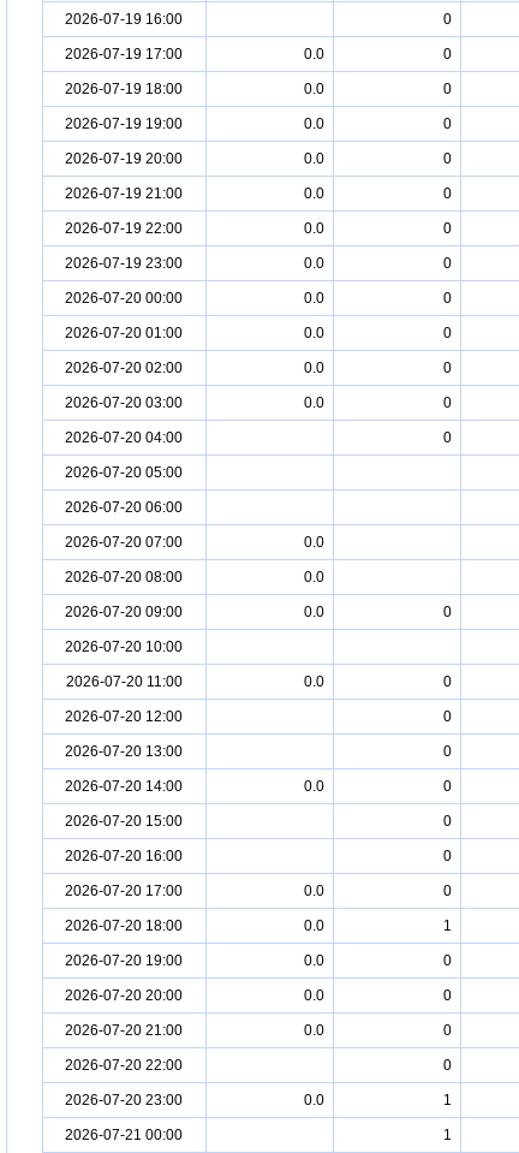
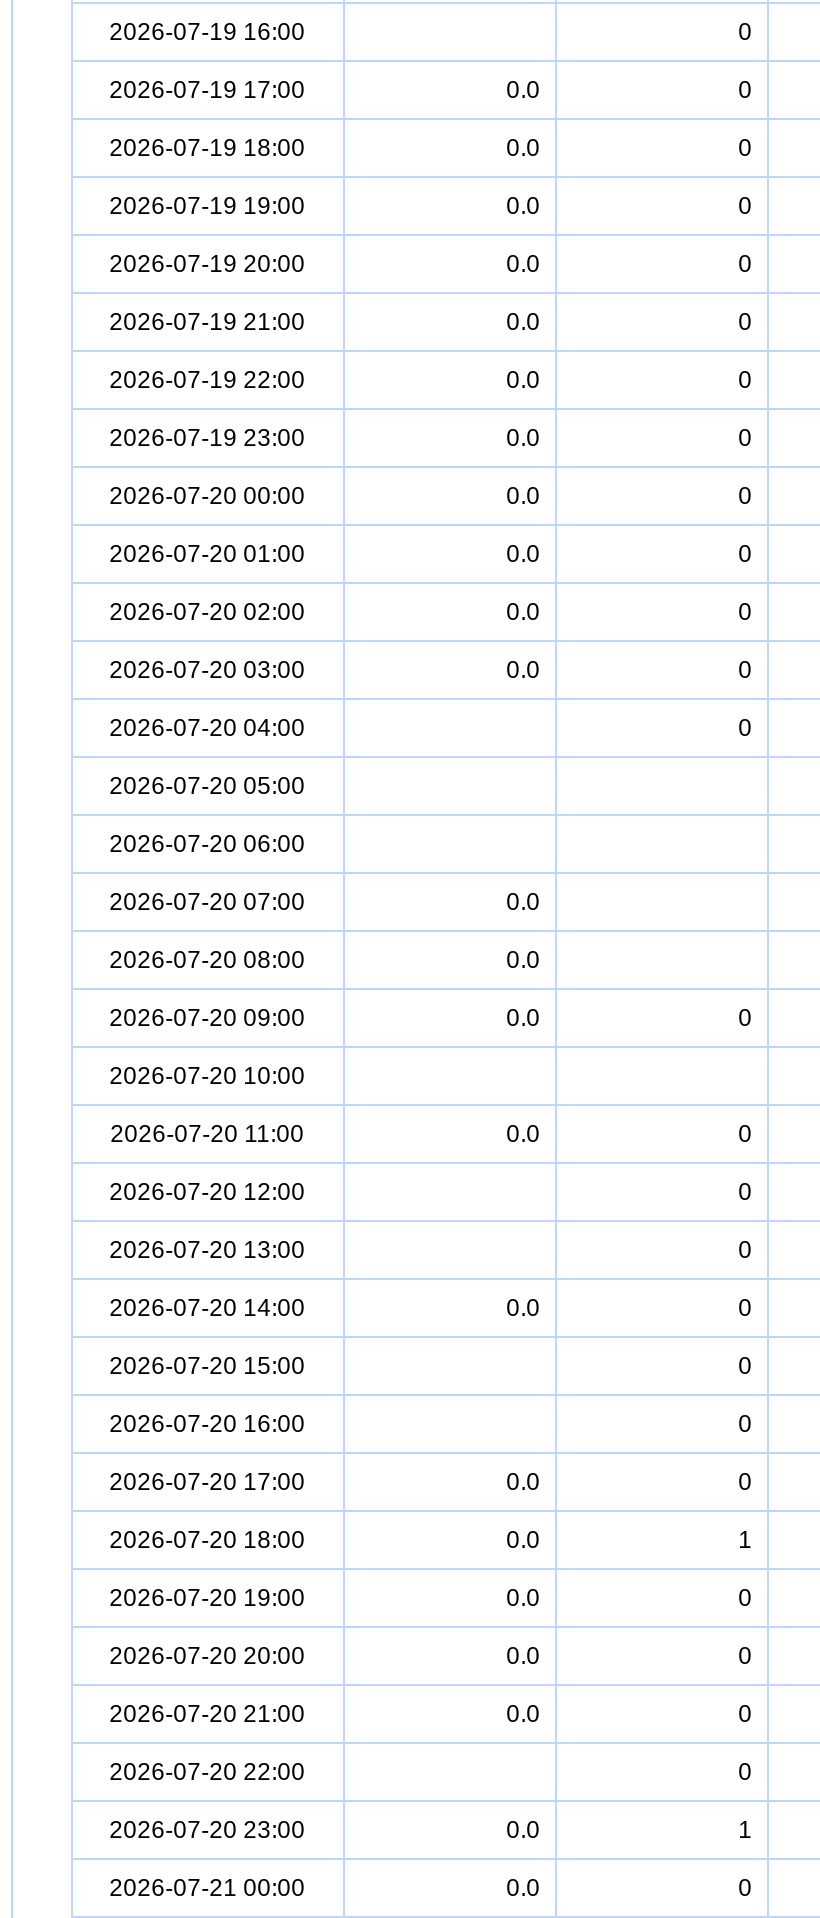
- 1
+ 0.0
+ 0
